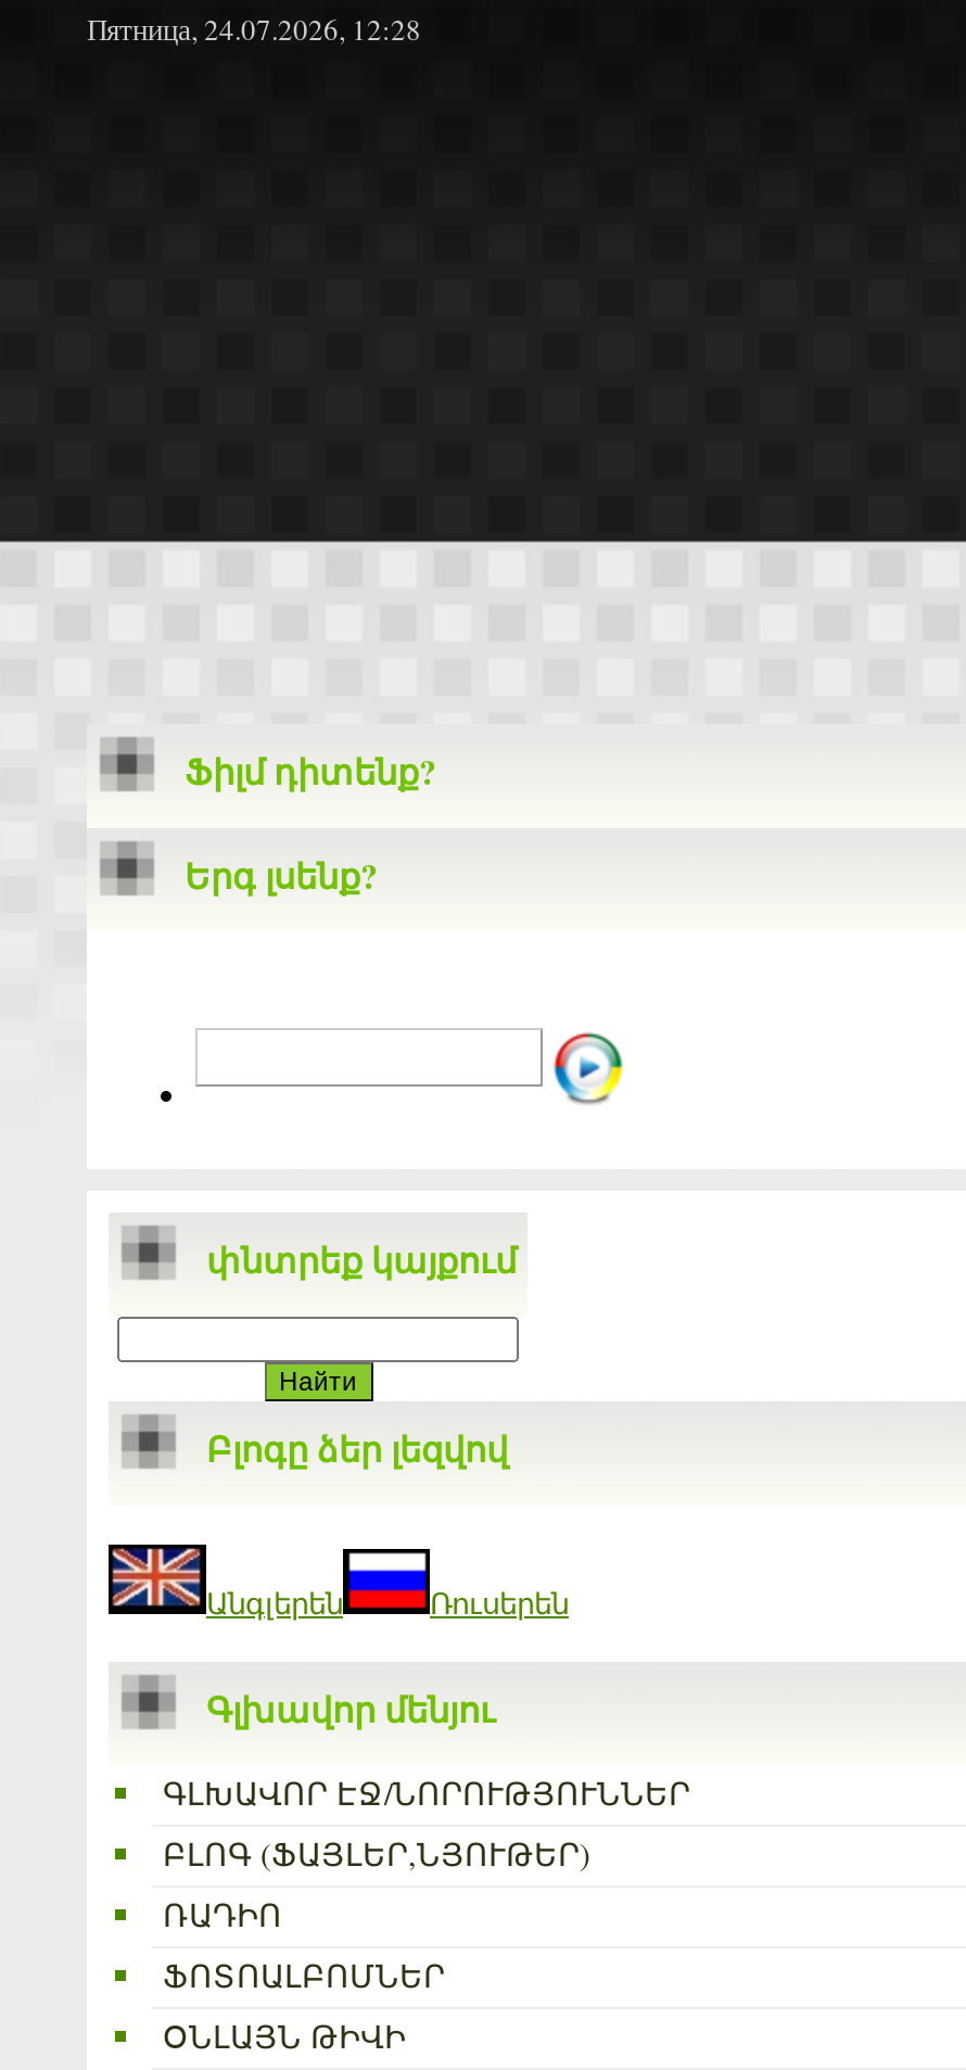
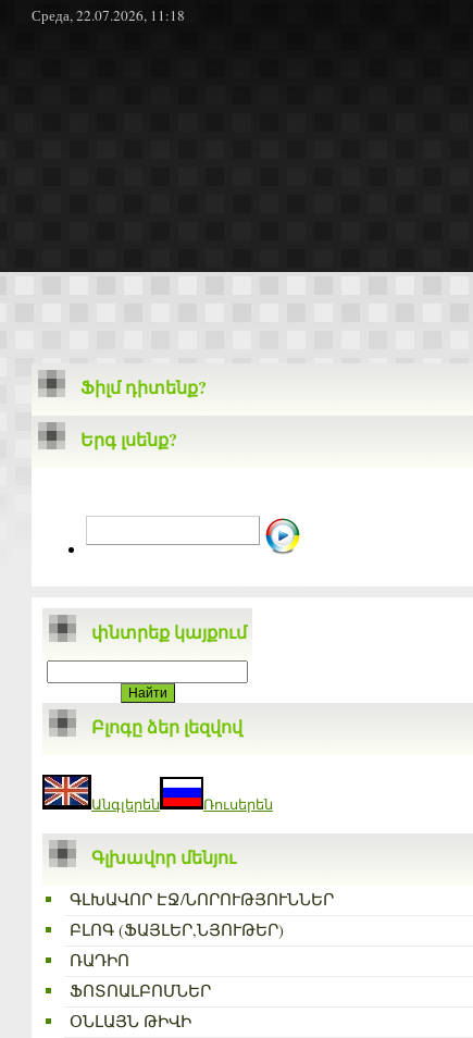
- Пятница, 24.07.2026, 12:28
+ Среда, 22.07.2026, 11:18
